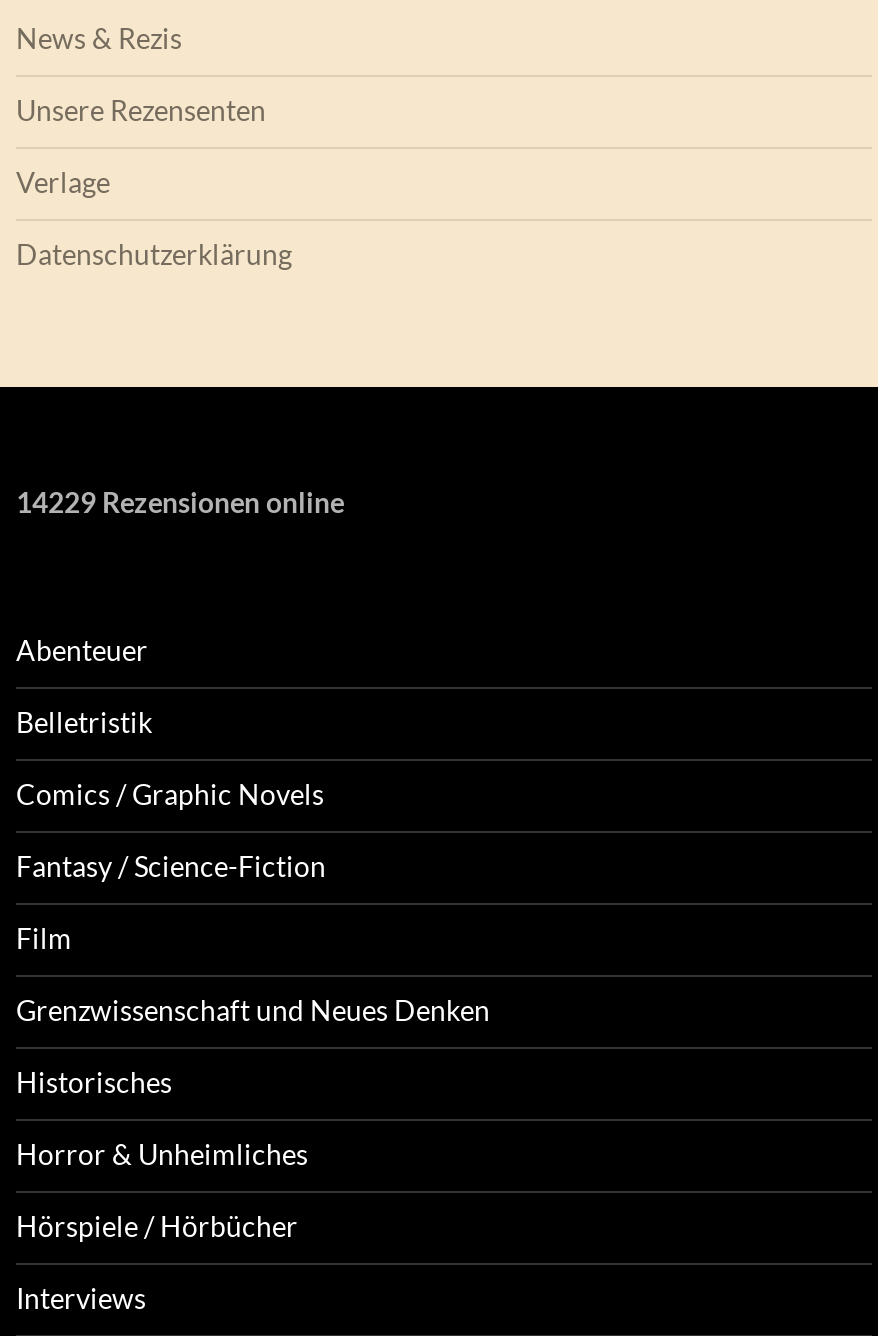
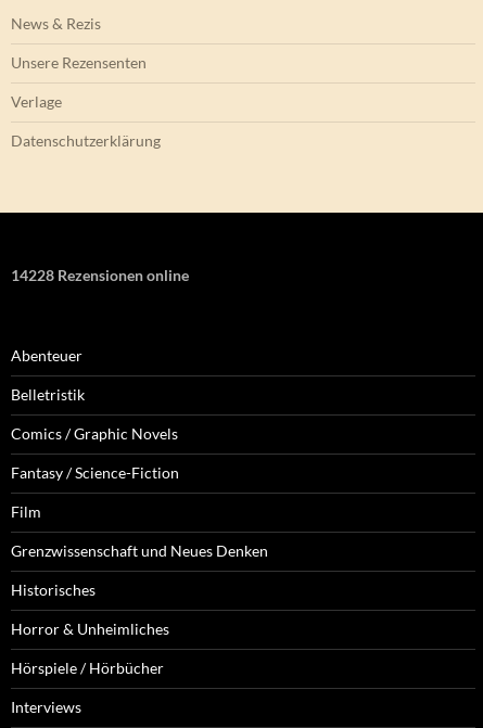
- 14229 Rezensionen online
+ 14228 Rezensionen online
